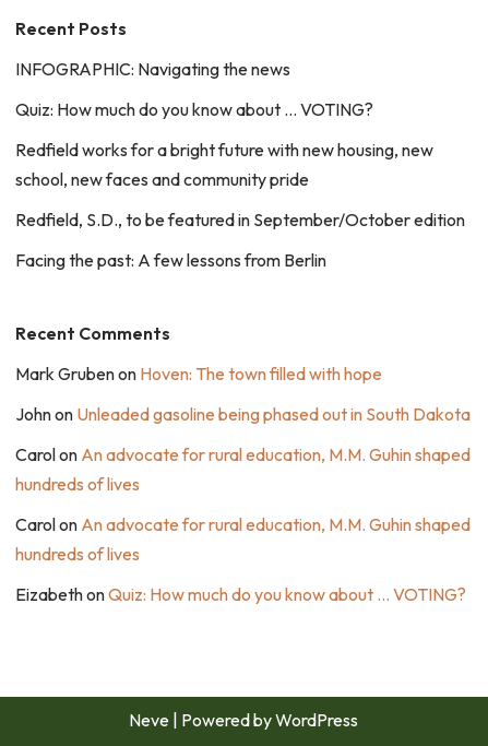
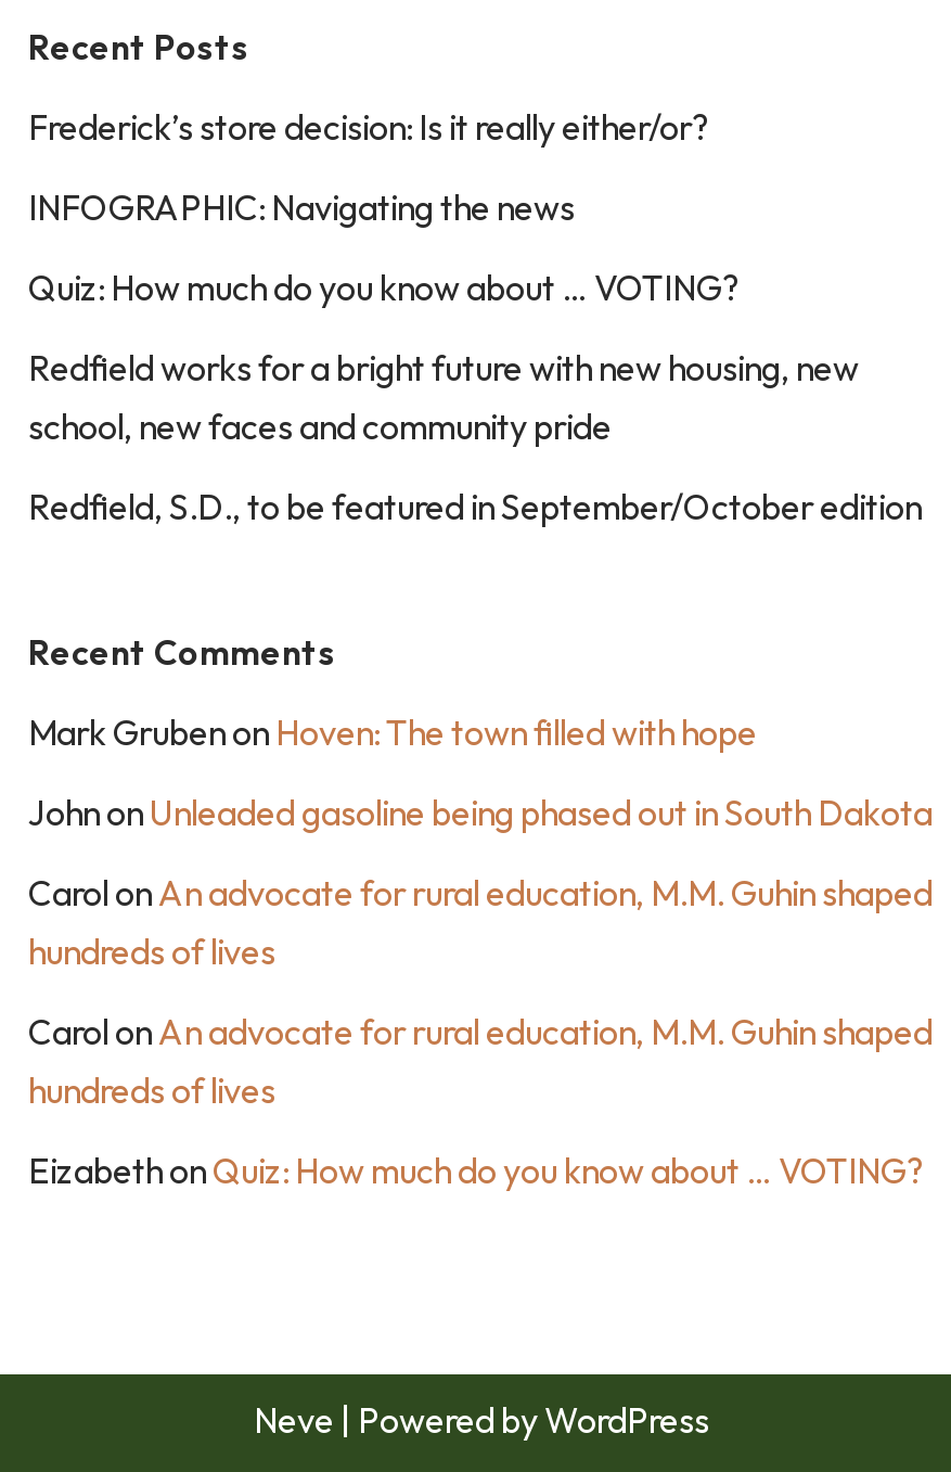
+ Frederick’s store decision: Is it really either/or?

moved down: INFOGRAPHIC: Navigating the news | Quiz: How much do you know about … VOTING? | Redfield works for a bright future with new housing, new | school, new faces and community pride | Redfield, S.D., to be featured in September/October edition

- Facing the past: A few lessons from Berlin
